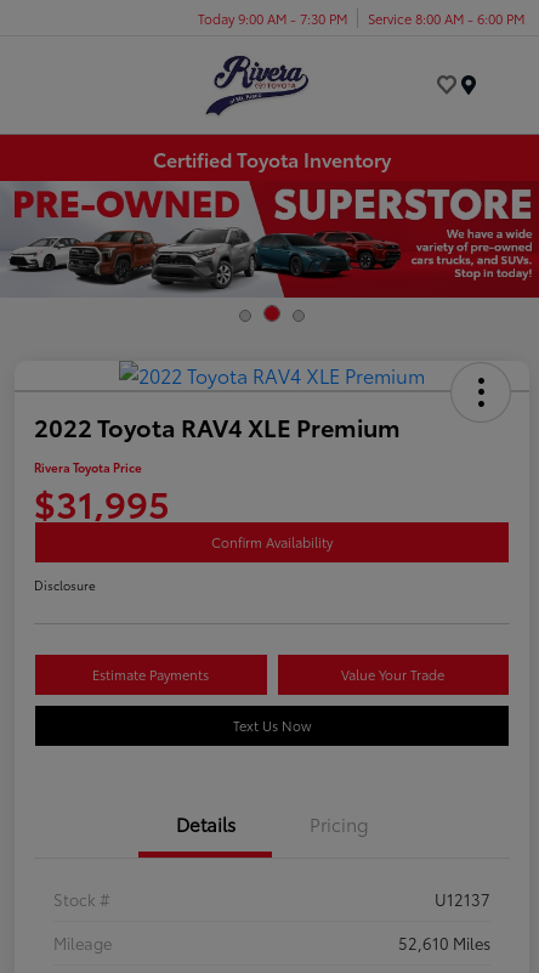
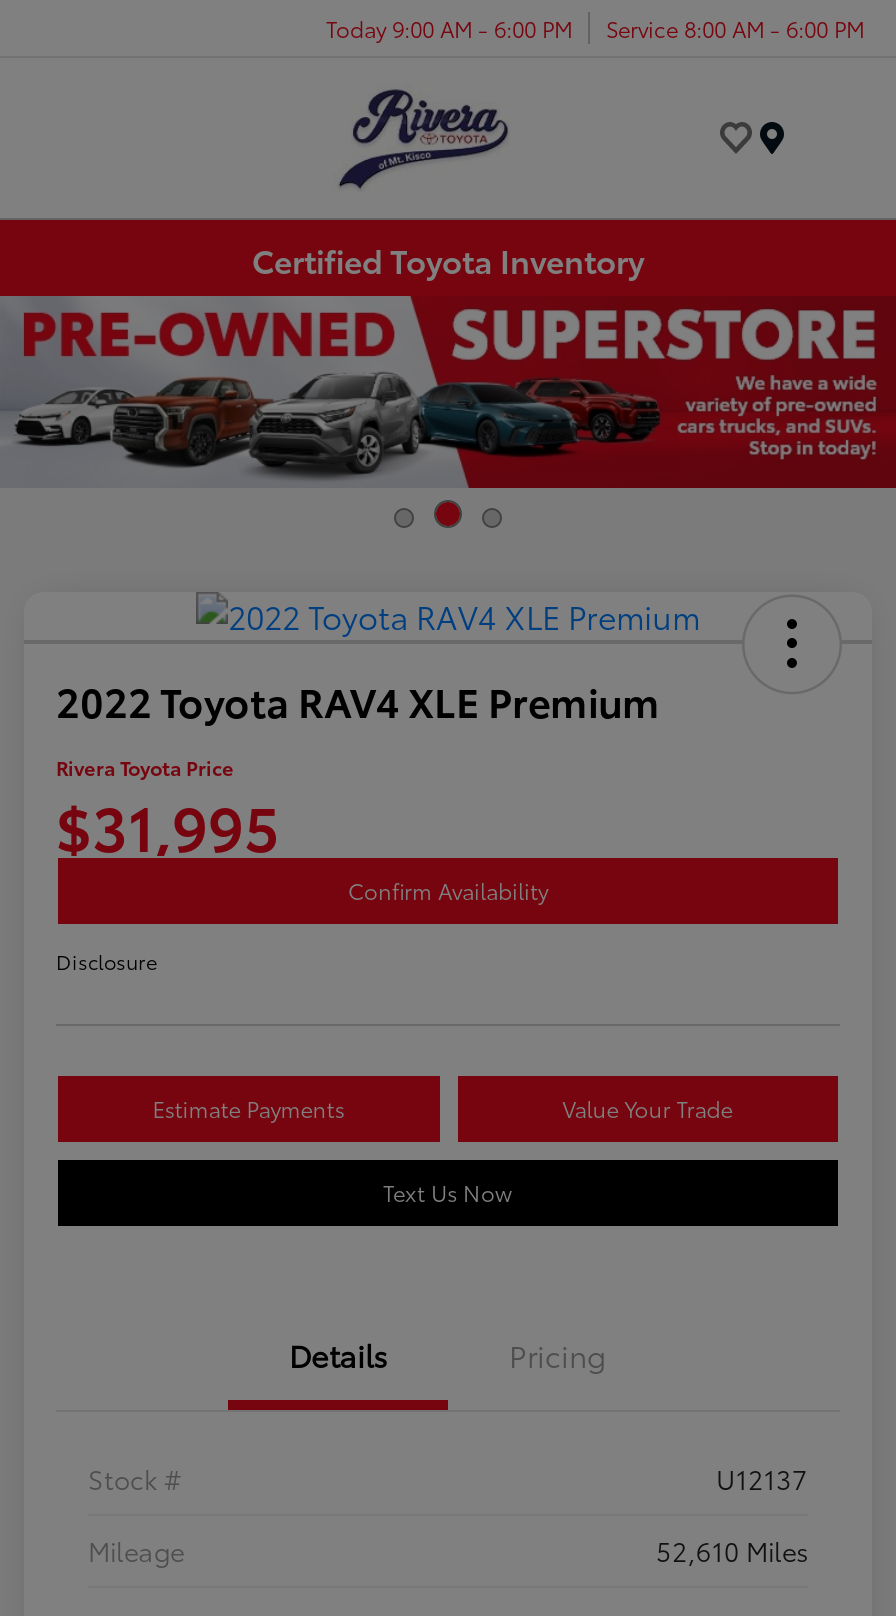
- Today 9:00 AM - 7:30 PM Service 8:00 AM - 6:00 PM
+ Today 9:00 AM - 6:00 PM Service 8:00 AM - 6:00 PM
